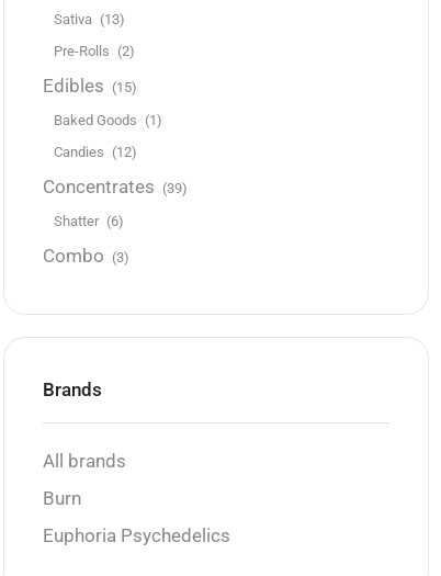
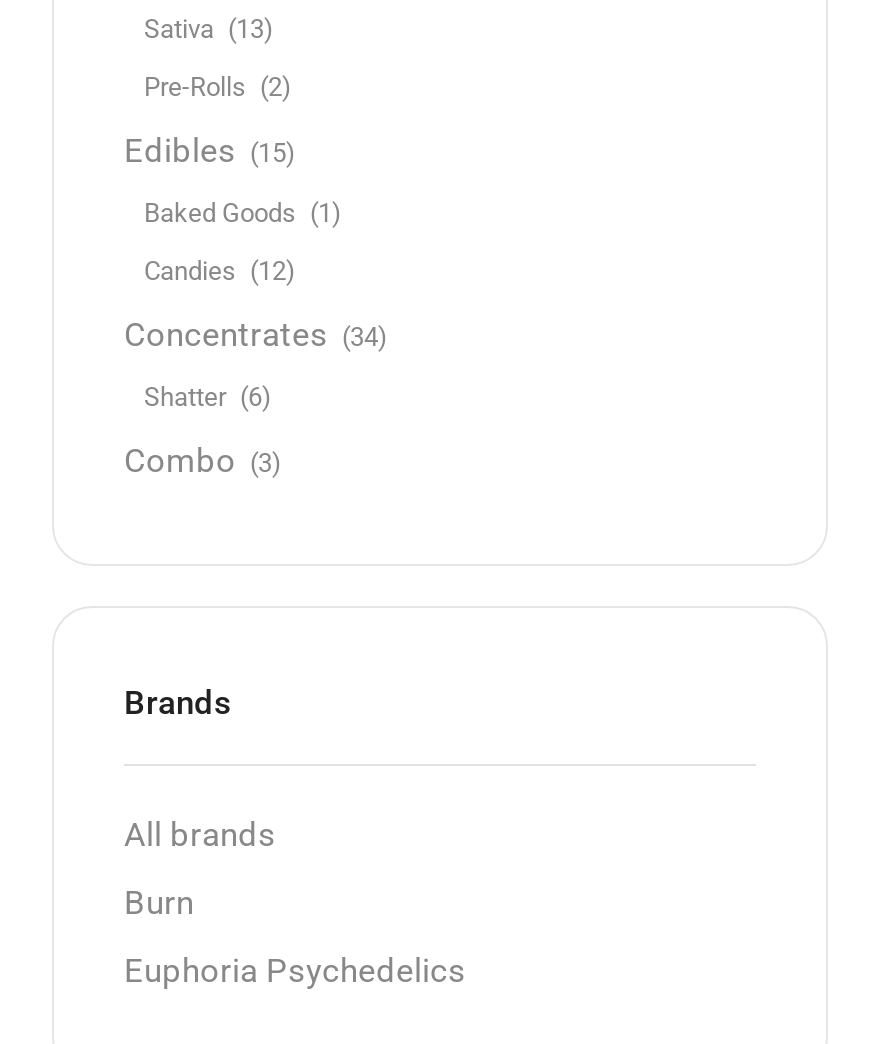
- Concentrates (39)
+ Concentrates (34)
